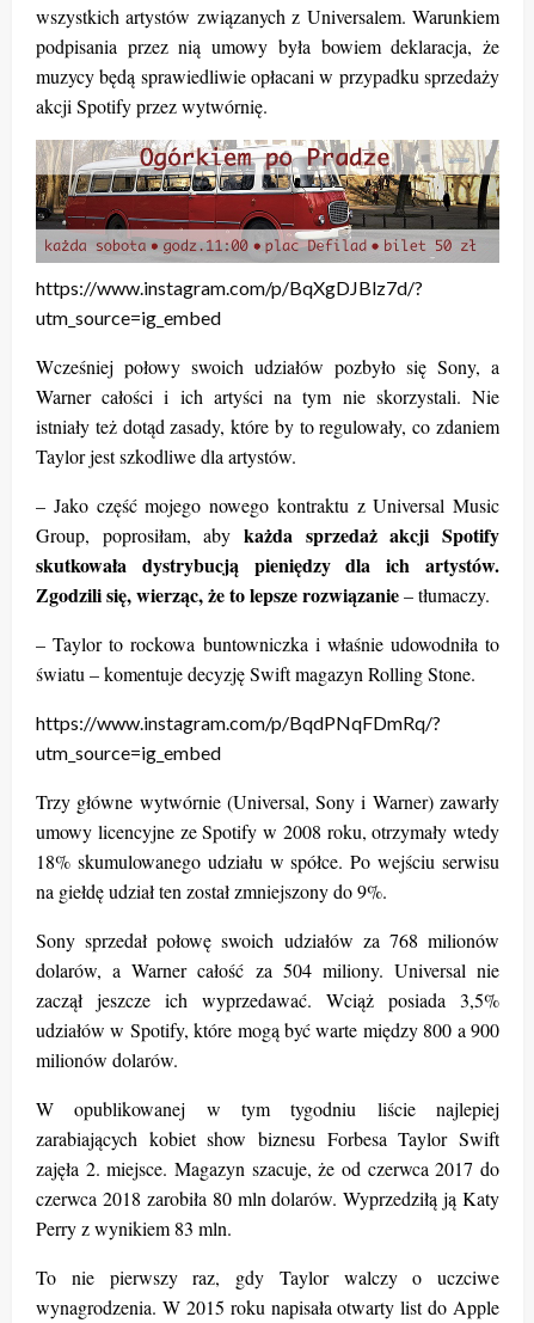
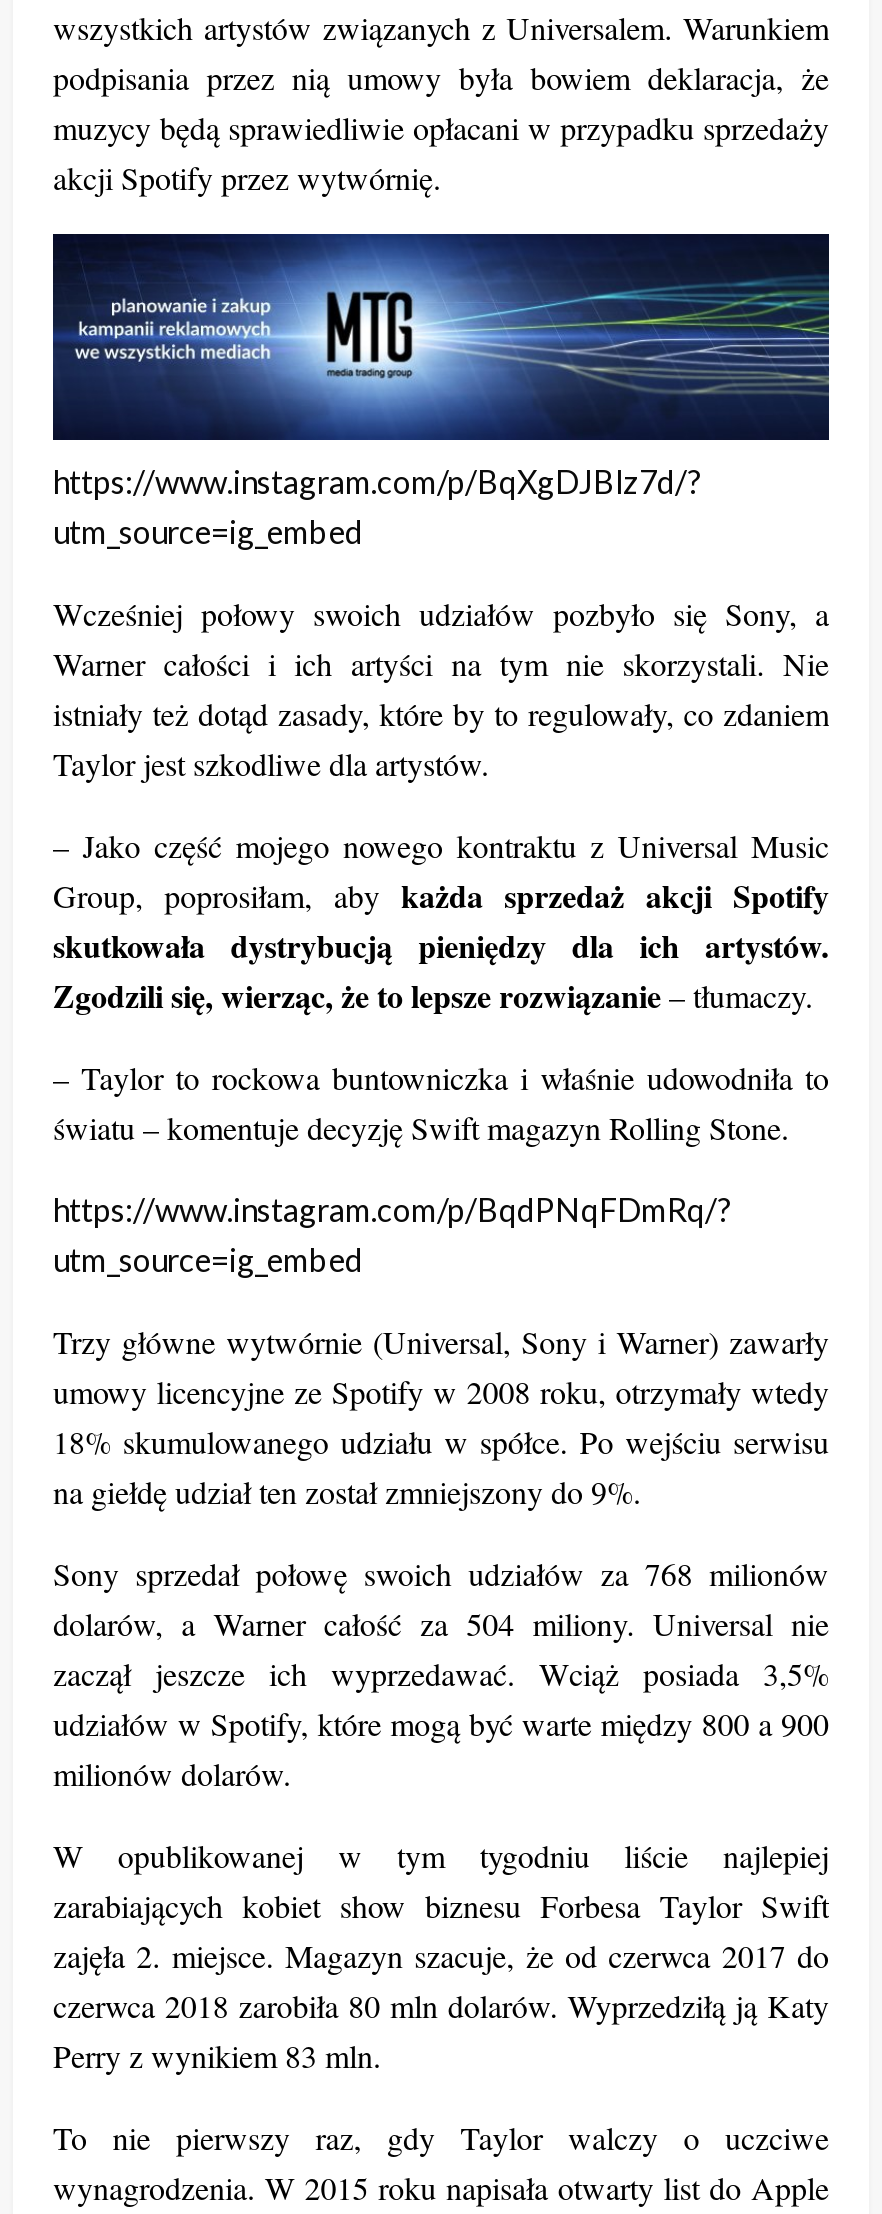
- [image]
+ [image]
